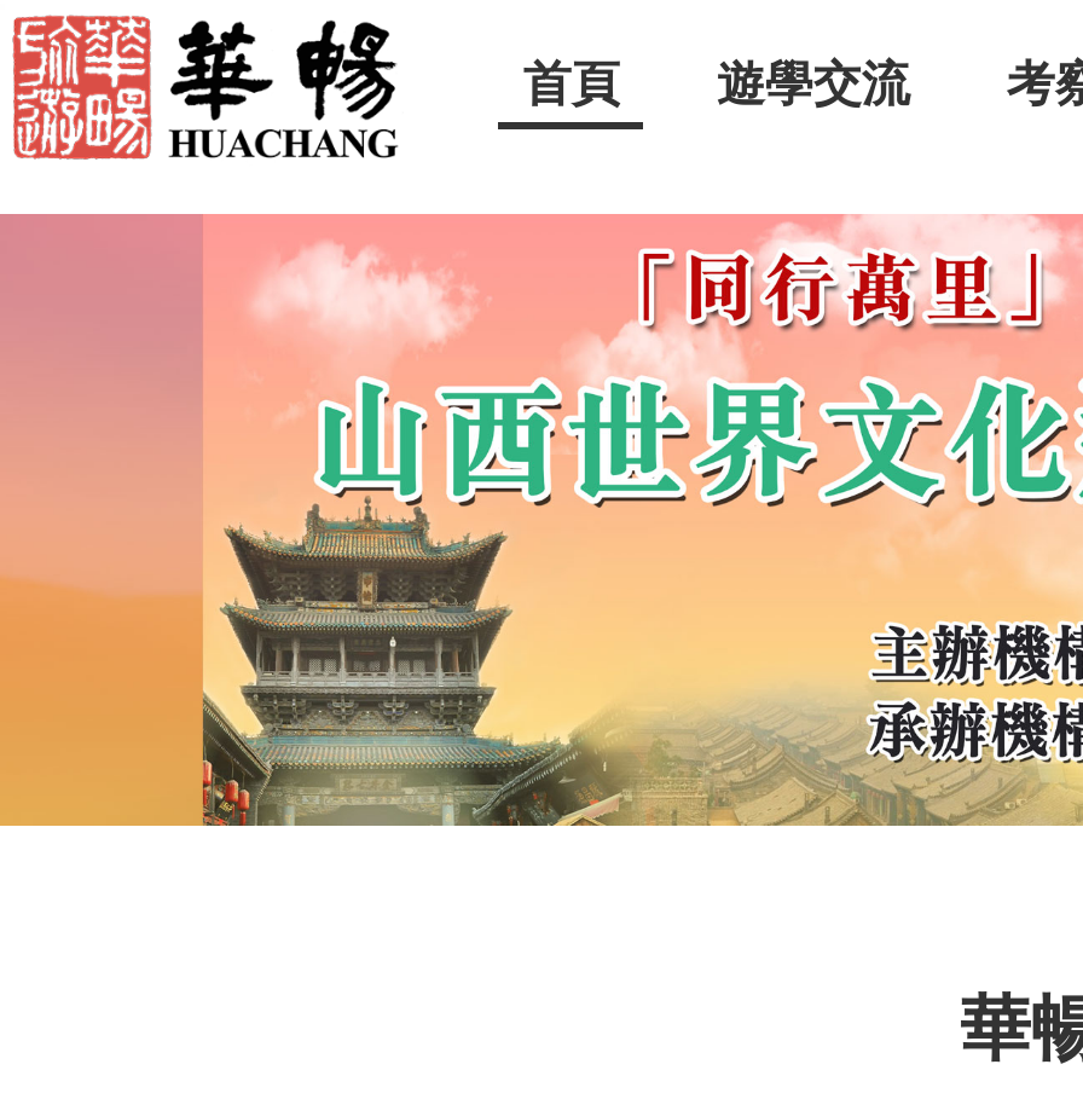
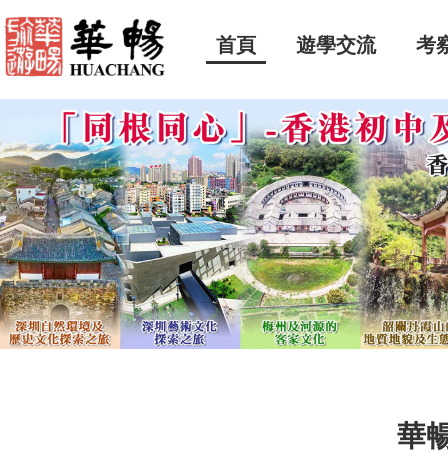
- [image]
+ [image]
